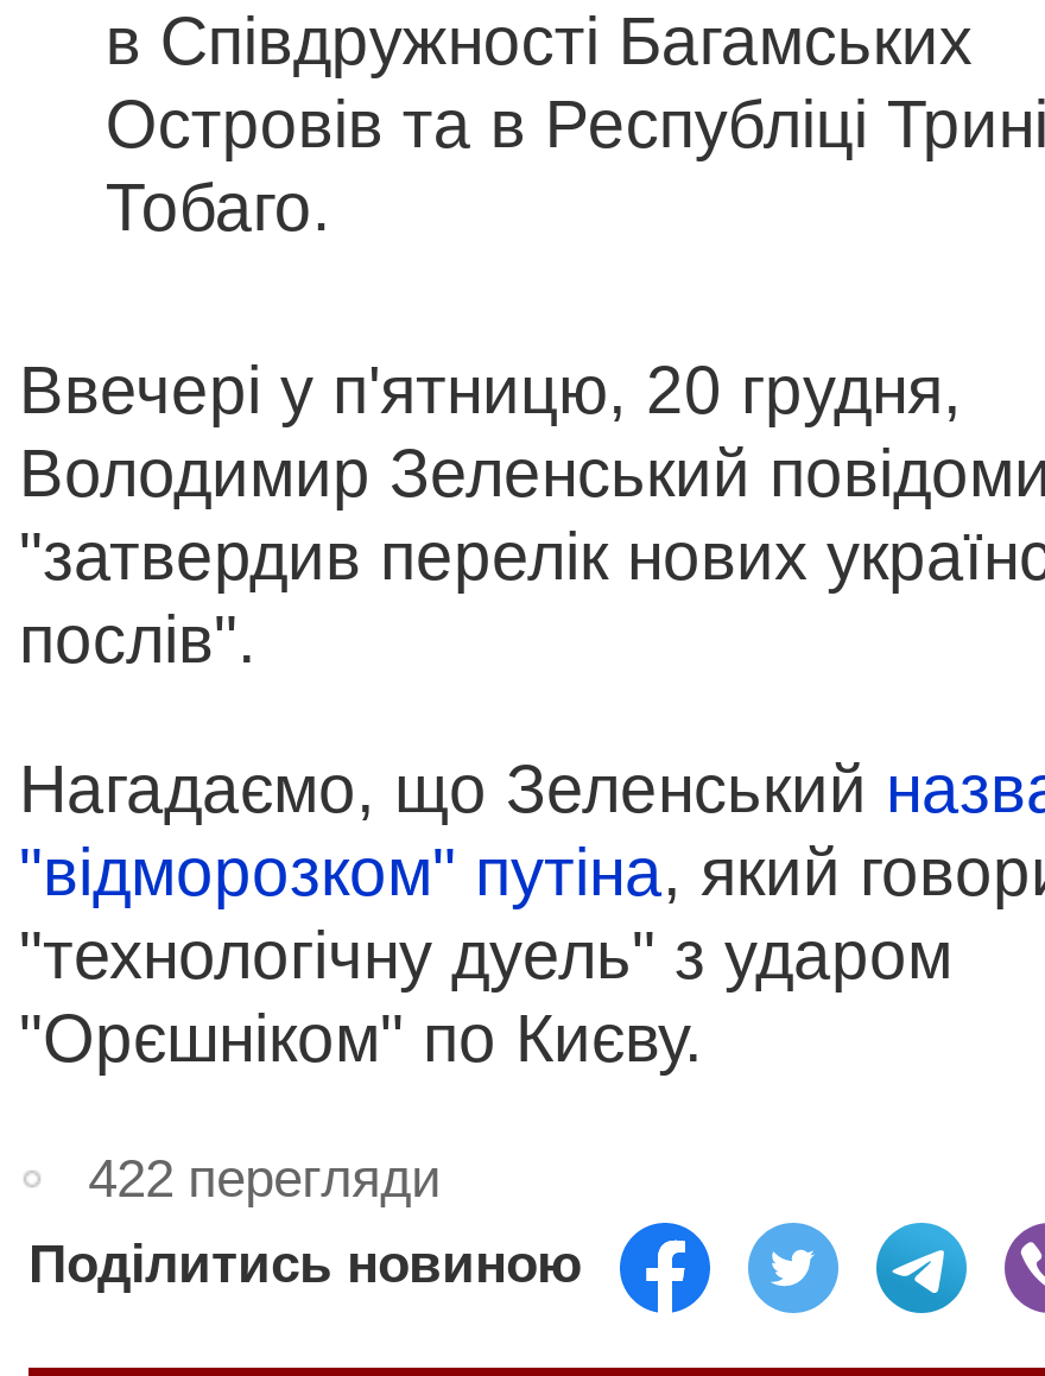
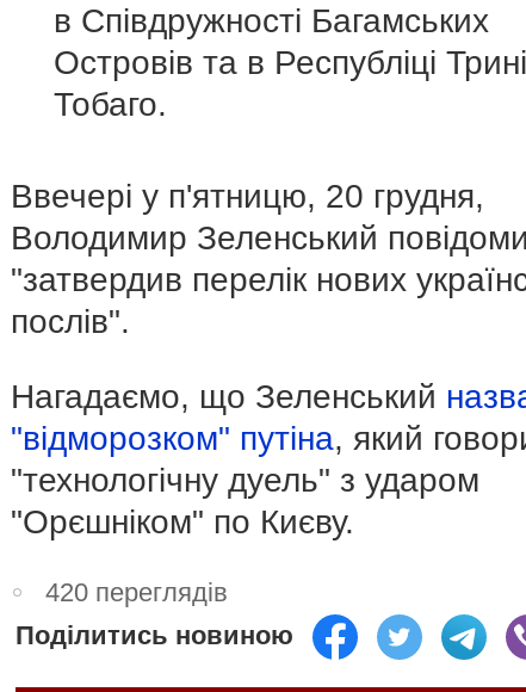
- 422 перегляди
+ 420 переглядів
